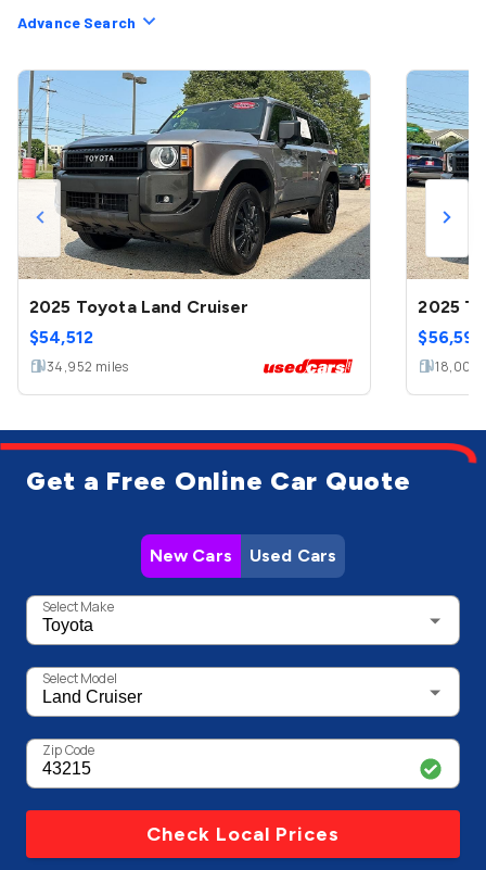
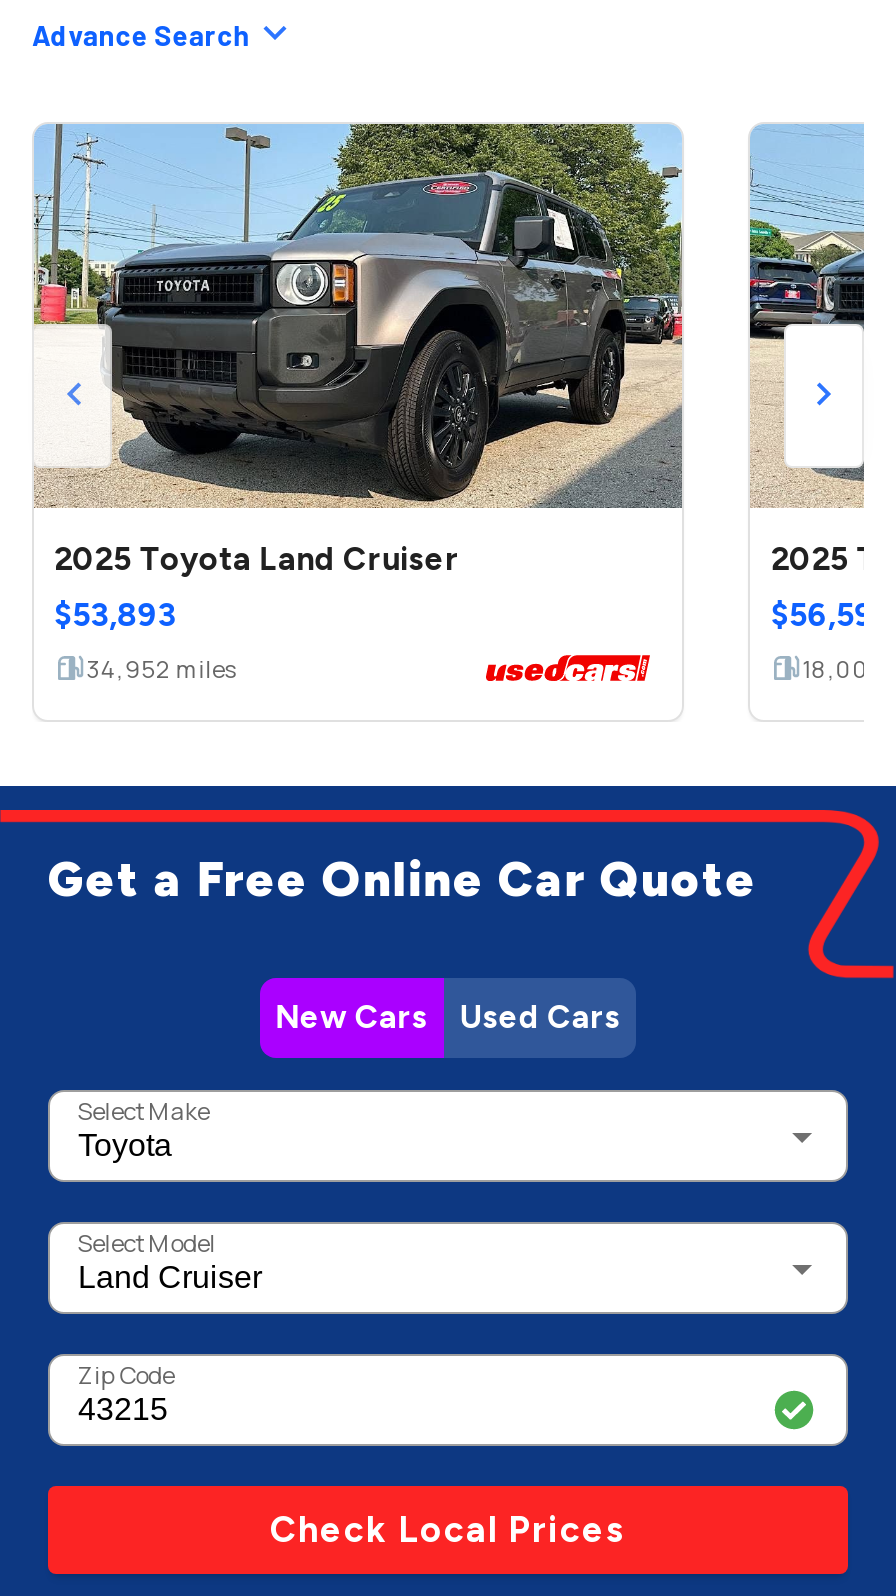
- $54,512
+ $53,893

+ [image]
